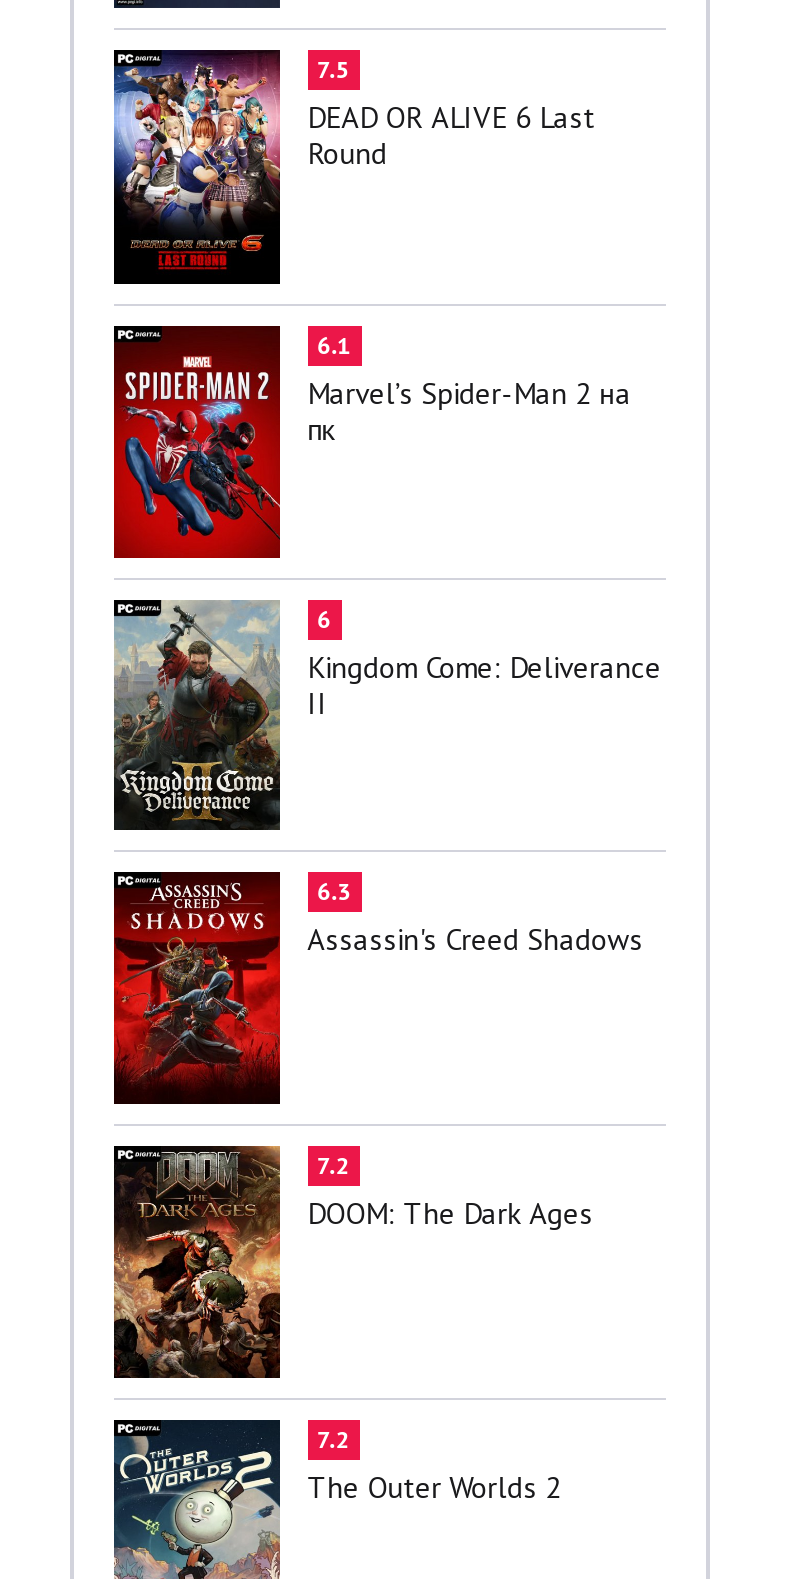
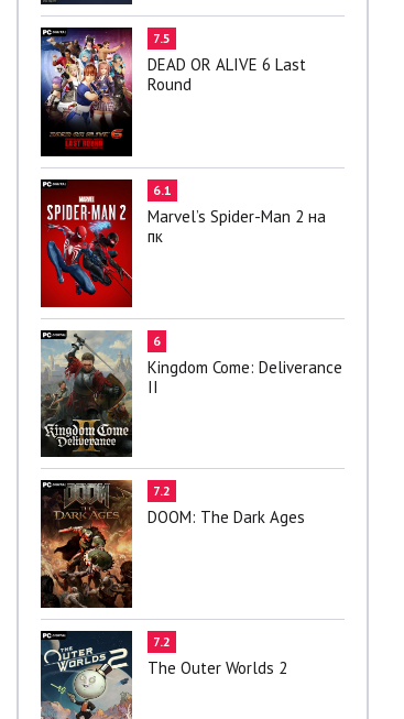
- [image]
- 6.3
- Assassin's Creed Shadows
